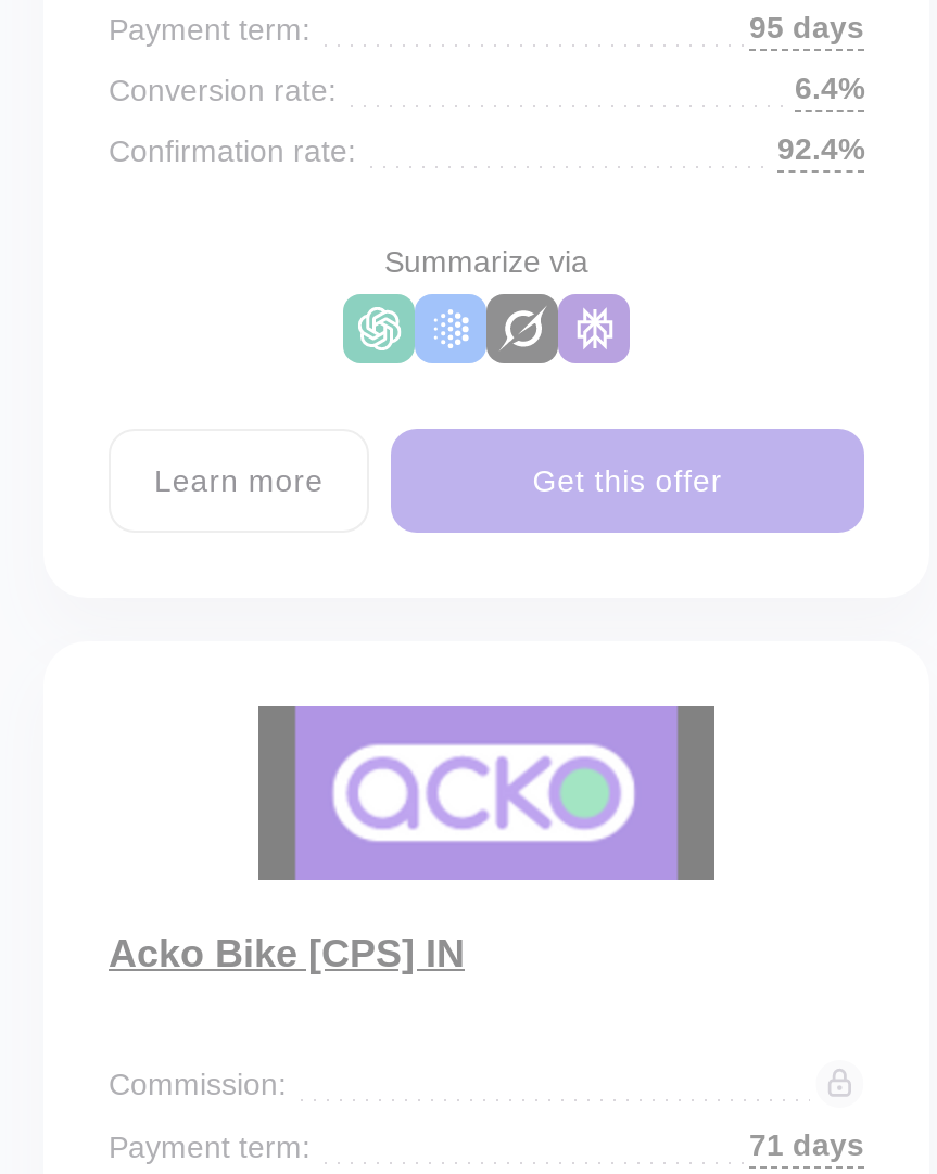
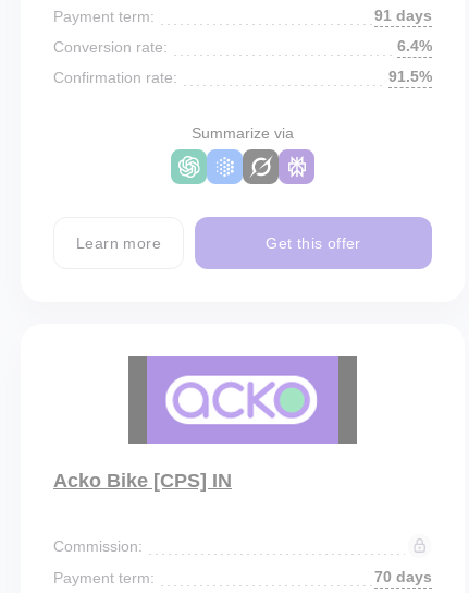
- 95 days
+ 91 days

- 92.4%
+ 91.5%

- 71 days
+ 70 days
